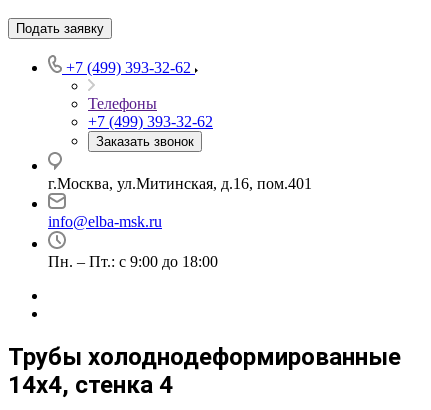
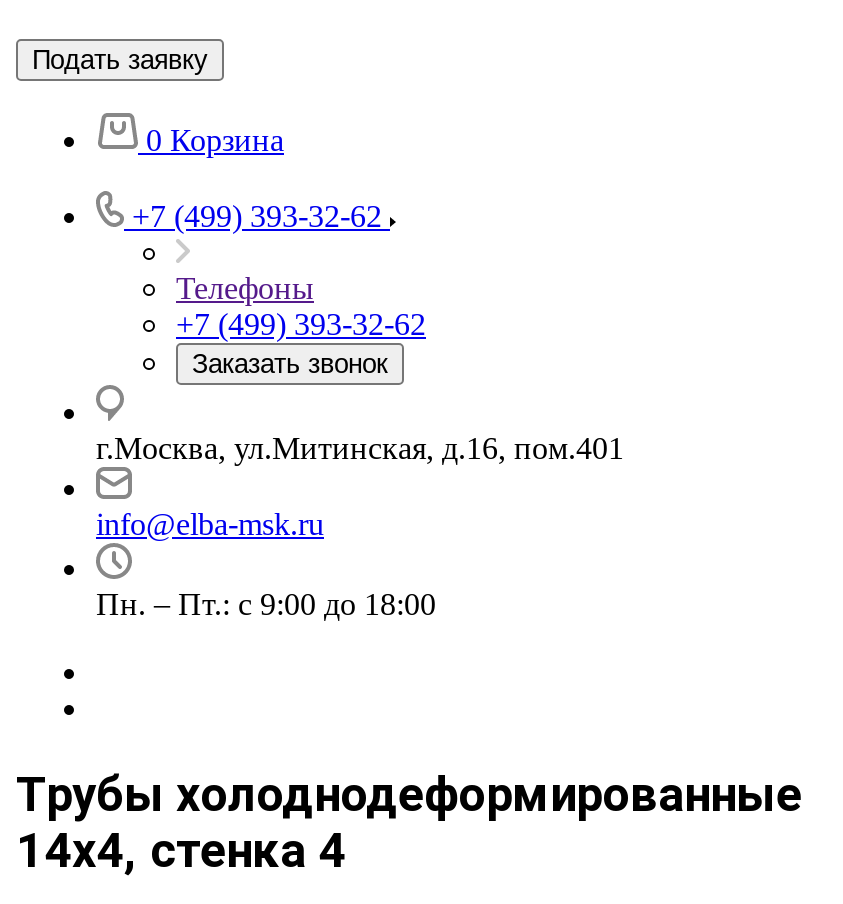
+ 0 Корзина
